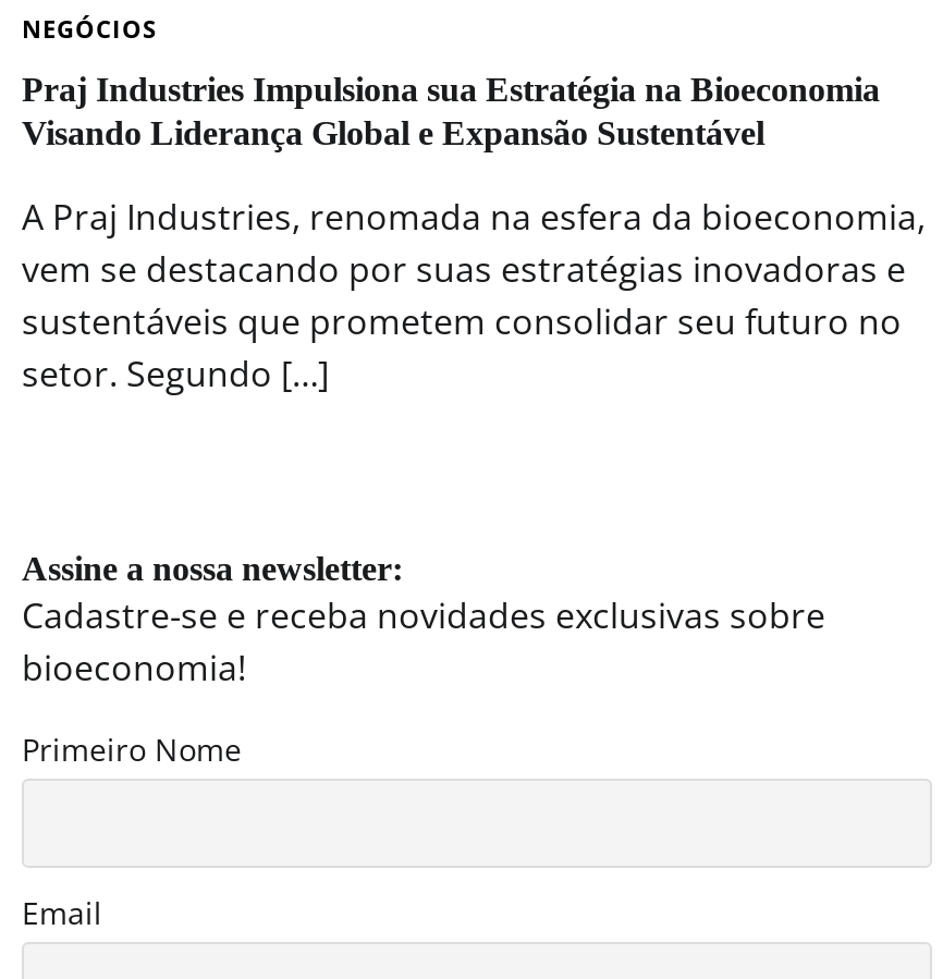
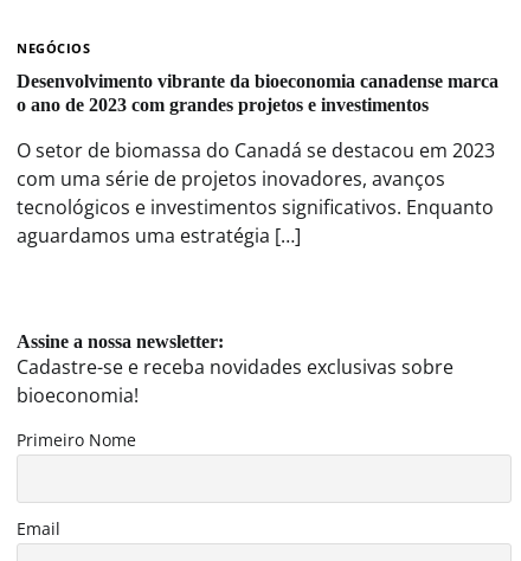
- Praj Industries Impulsiona sua Estratégia na Bioeconomia
- Visando Liderança Global e Expansão Sustentável
+ Desenvolvimento vibrante da bioeconomia canadense marca
+ o ano de 2023 com grandes projetos e investimentos

- A Praj Industries, renomada na esfera da bioeconomia,
- vem se destacando por suas estratégias inovadoras e
- sustentáveis que prometem consolidar seu futuro no
- setor. Segundo […]
+ O setor de biomassa do Canadá se destacou em 2023
+ com uma série de projetos inovadores, avanços
+ tecnológicos e investimentos significativos. Enquanto
+ aguardamos uma estratégia […]
